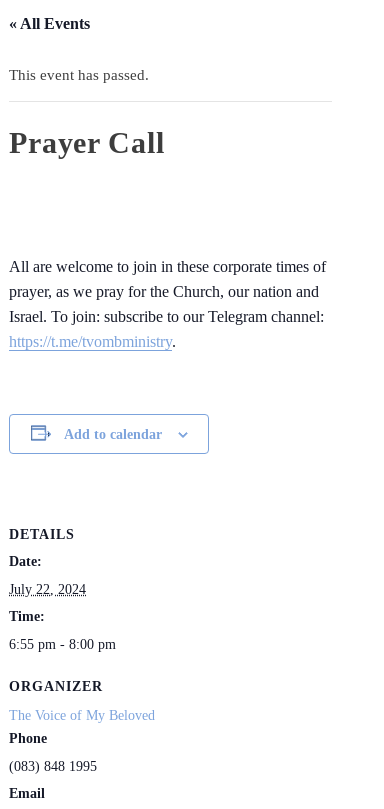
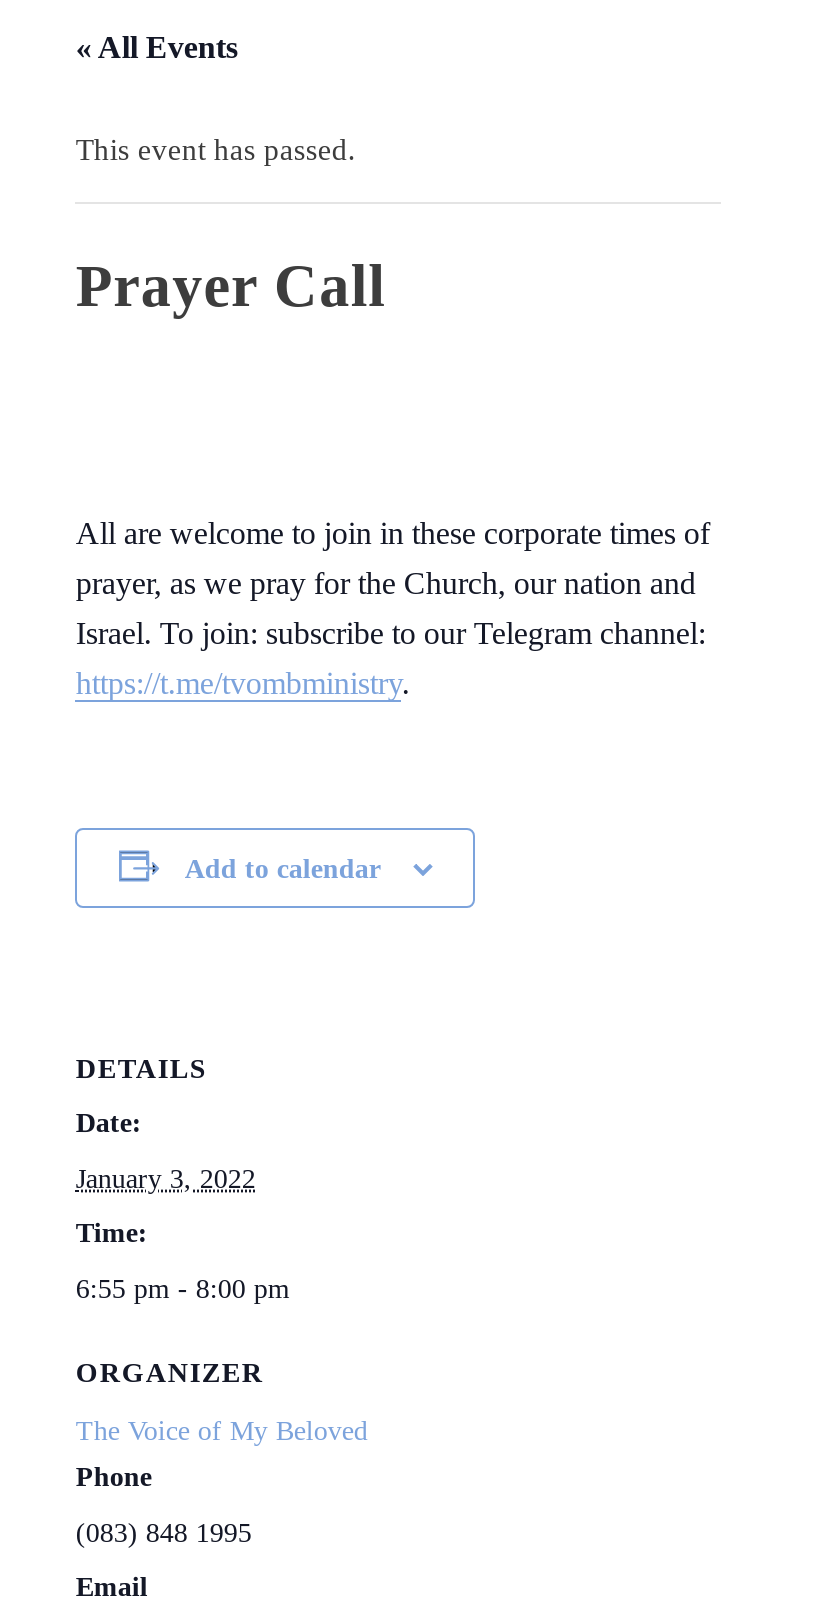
- July 22, 2024
+ January 3, 2022
